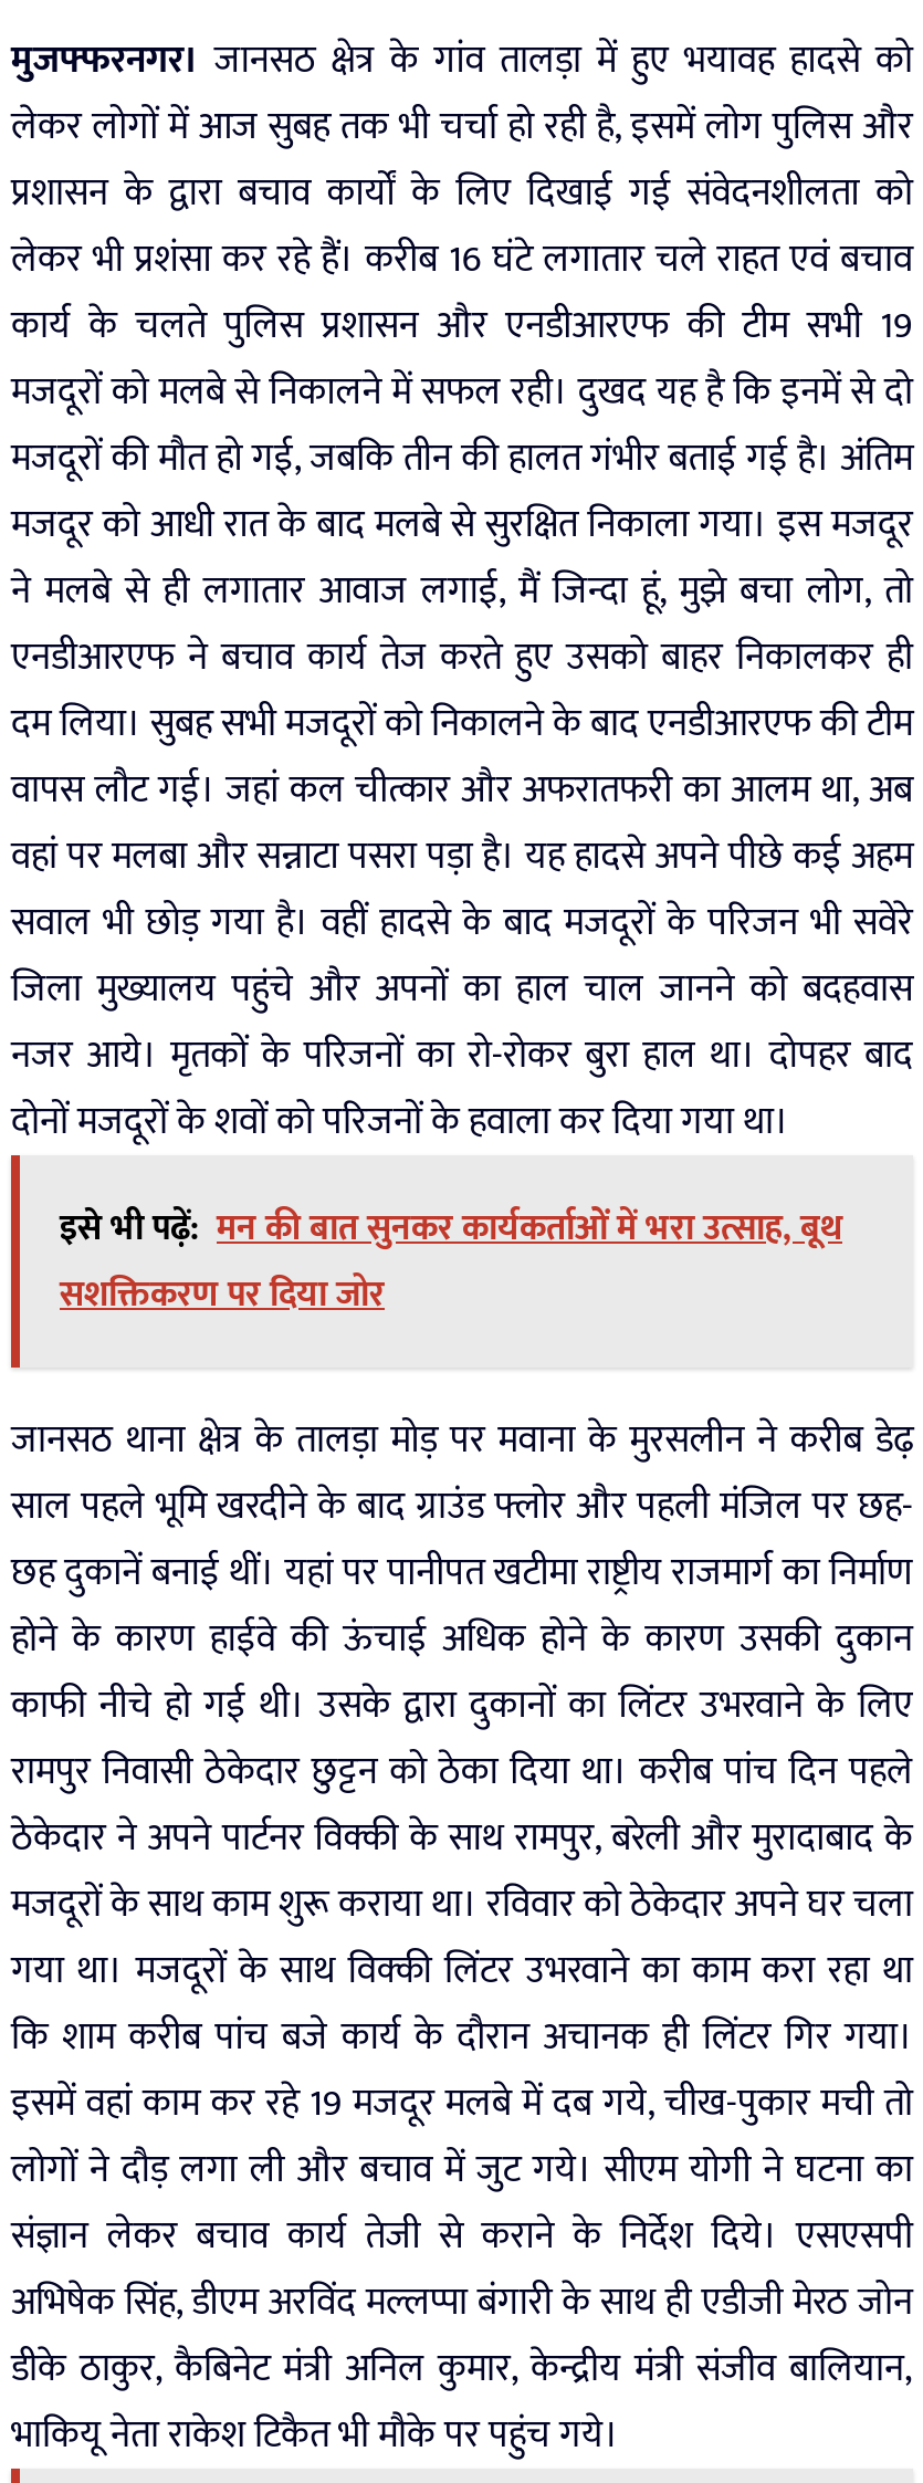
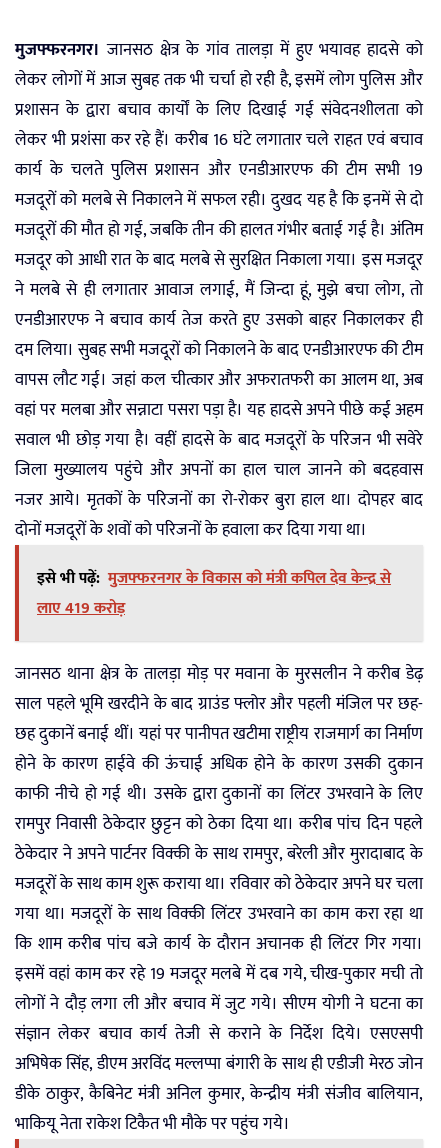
- इसे भी पढ़ें: मन की बात सुनकर कार्यकर्ताओं में भरा उत्साह, बूथ
- सशक्तिकरण पर दिया जोर
+ इसे भी पढ़ें: मुजफ्फरनगर के विकास को मंत्री कपिल देव केन्द्र से
+ लाए 419 करोड़
